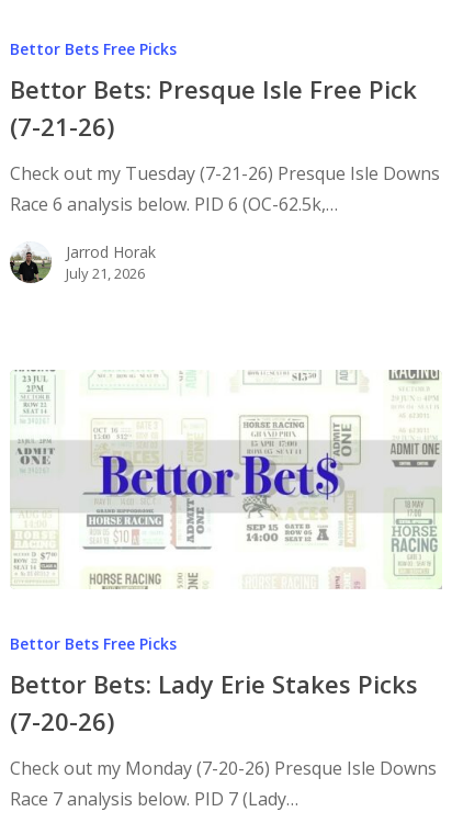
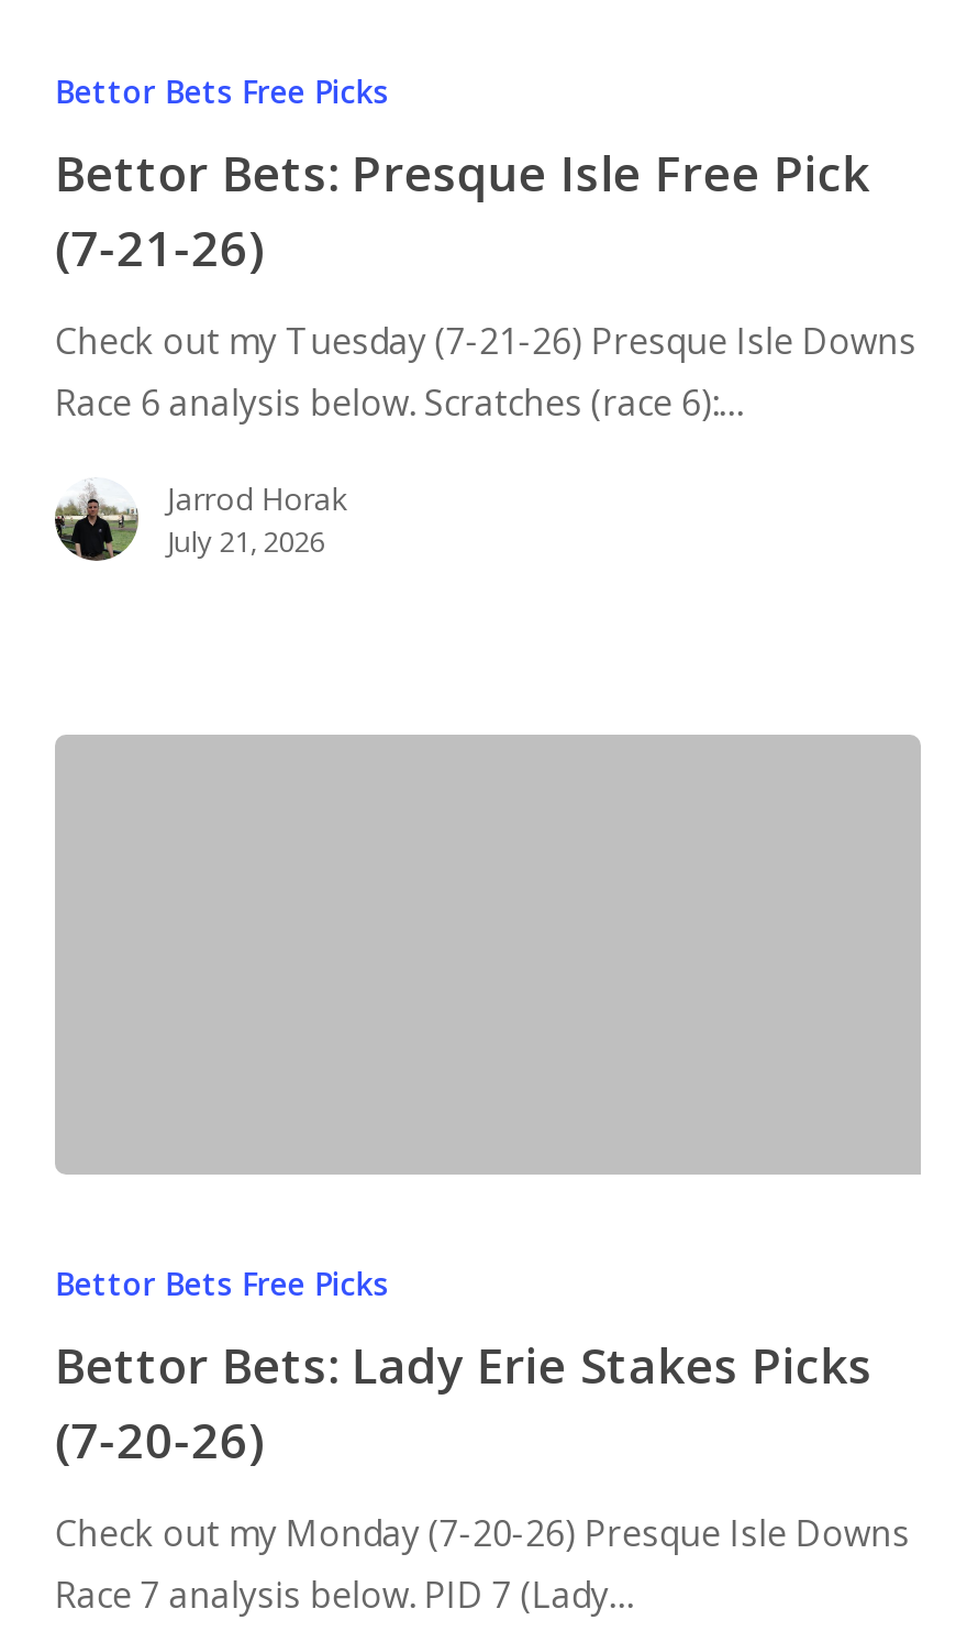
- Race 6 analysis below. PID 6 (OC-62.5k,…
+ Race 6 analysis below. Scratches (race 6):…

- [image]
